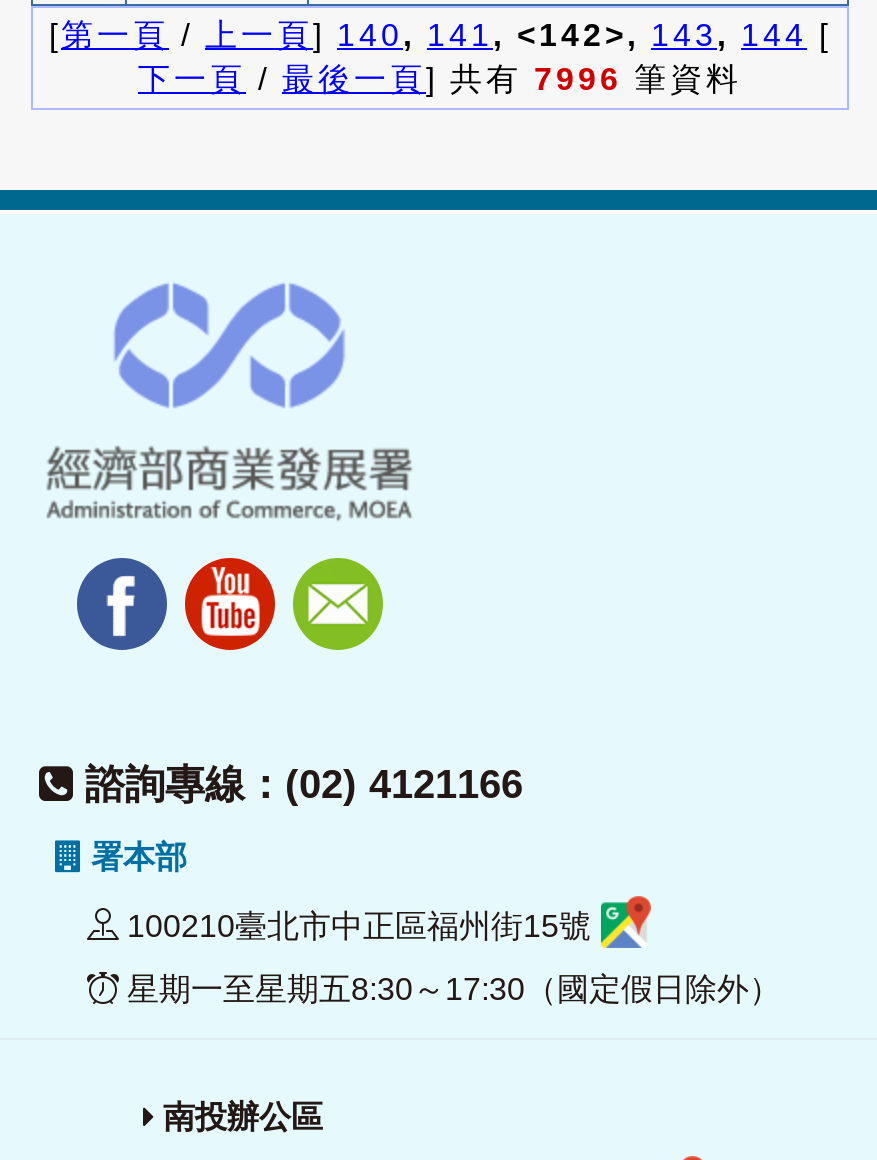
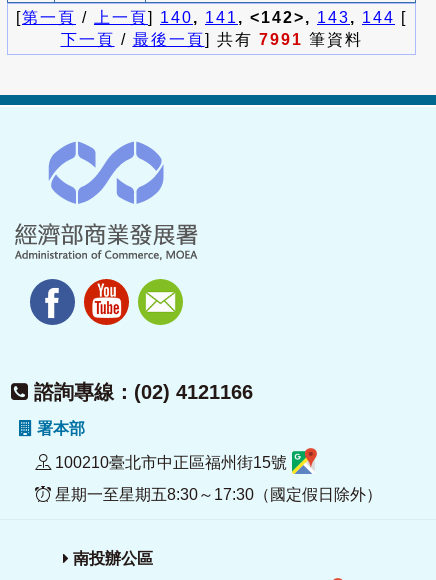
- 下一頁/最後一頁] 共有7996筆資料
+ 下一頁/最後一頁] 共有7991筆資料
